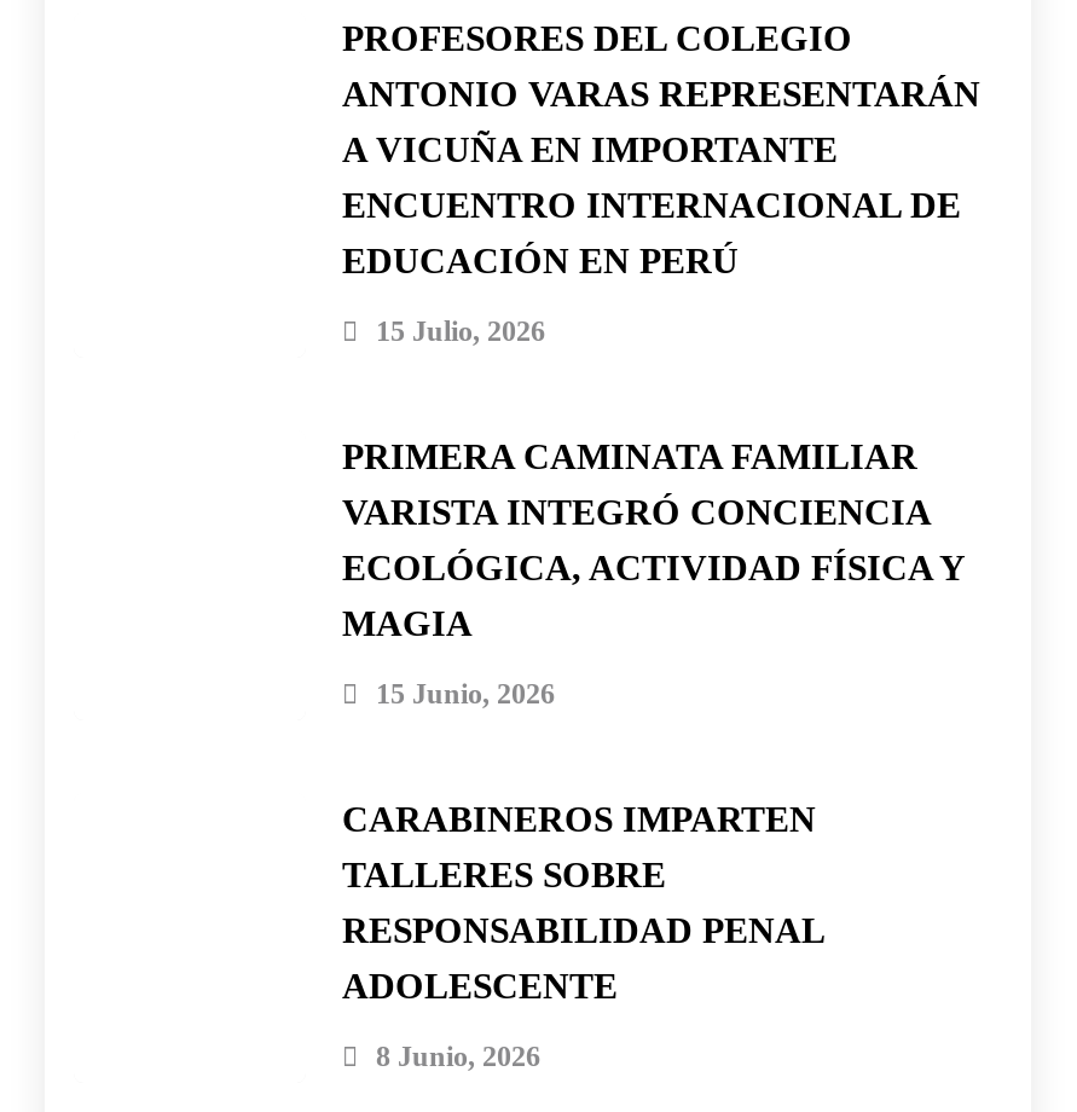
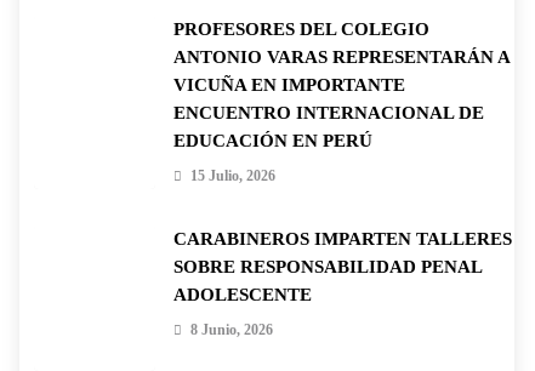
- PRIMERA CAMINATA FAMILIAR
- VARISTA INTEGRÓ CONCIENCIA
- ECOLÓGICA, ACTIVIDAD FÍSICA Y
- MAGIA
- 15 Junio, 2026
- CARABINEROS IMPARTEN
- TALLERES SOBRE
- RESPONSABILIDAD PENAL
+ CARABINEROS IMPARTEN TALLERES
+ SOBRE RESPONSABILIDAD PENAL
